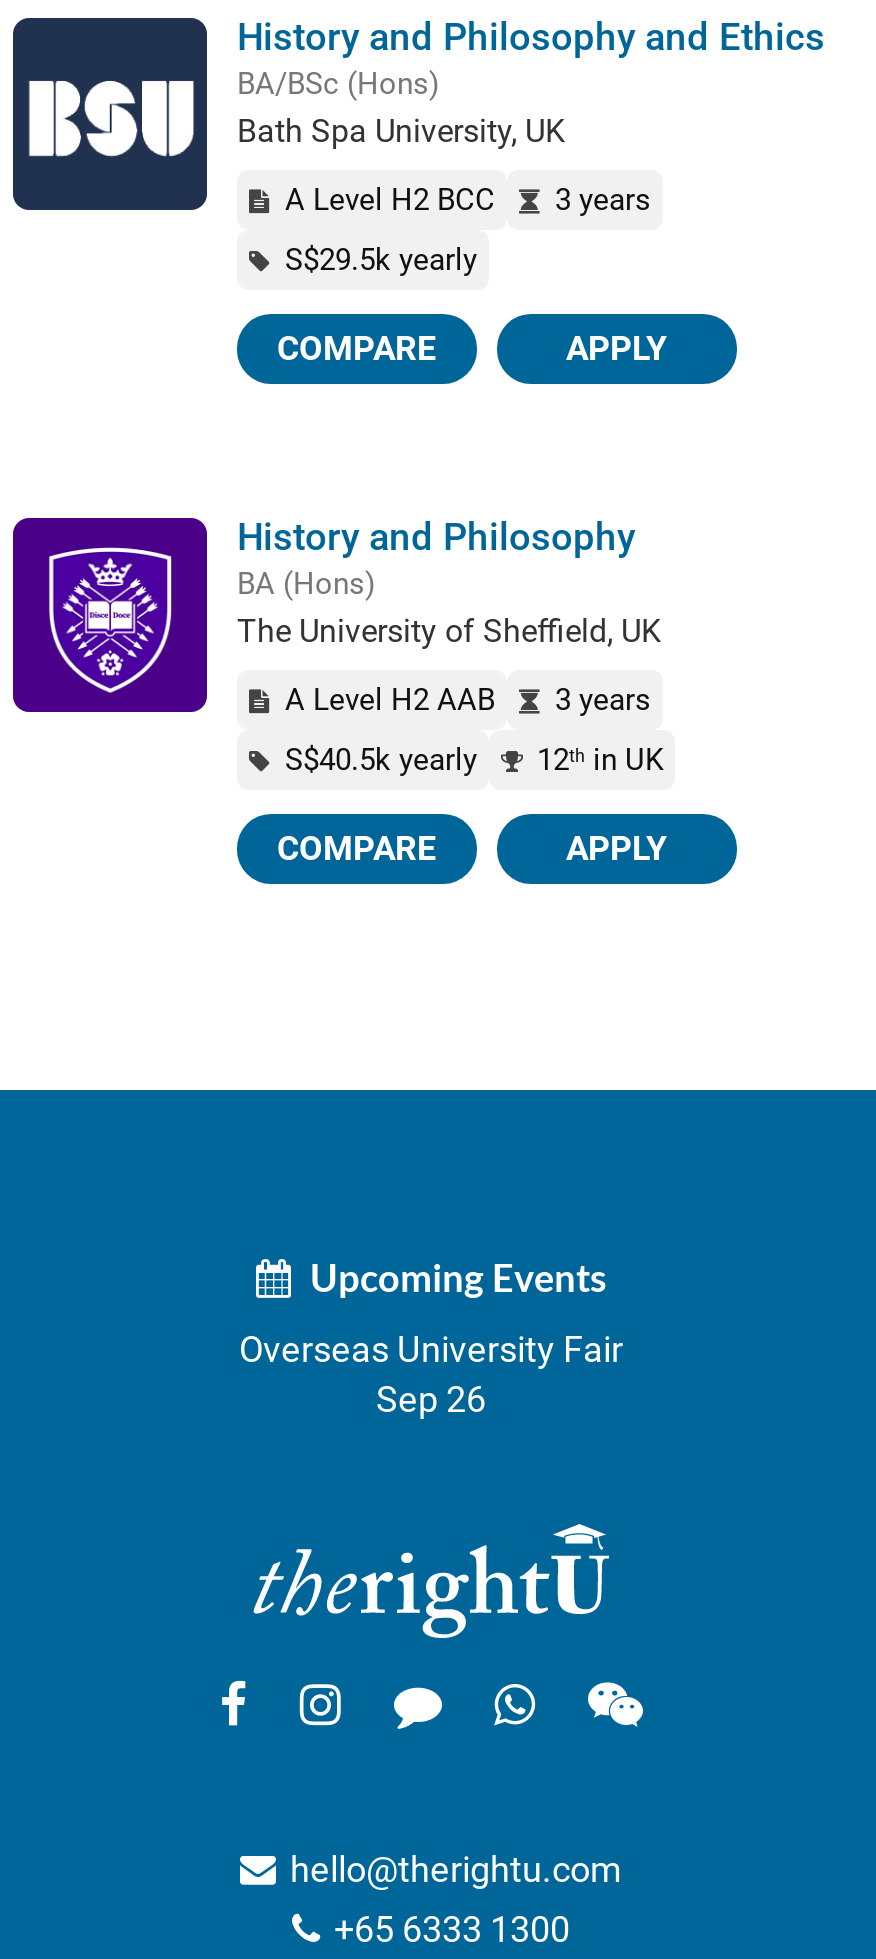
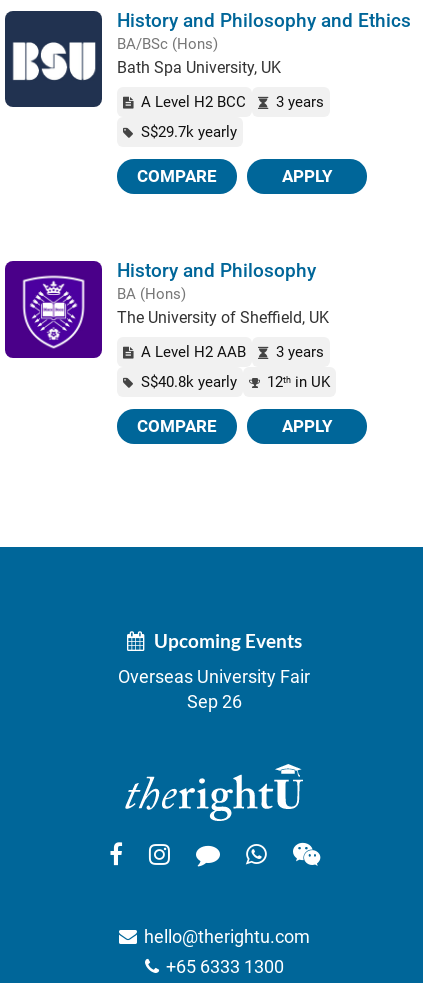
- S$29.5k yearly
+ S$29.7k yearly

- S$40.5k yearly 12th in UK
+ S$40.8k yearly 12th in UK
